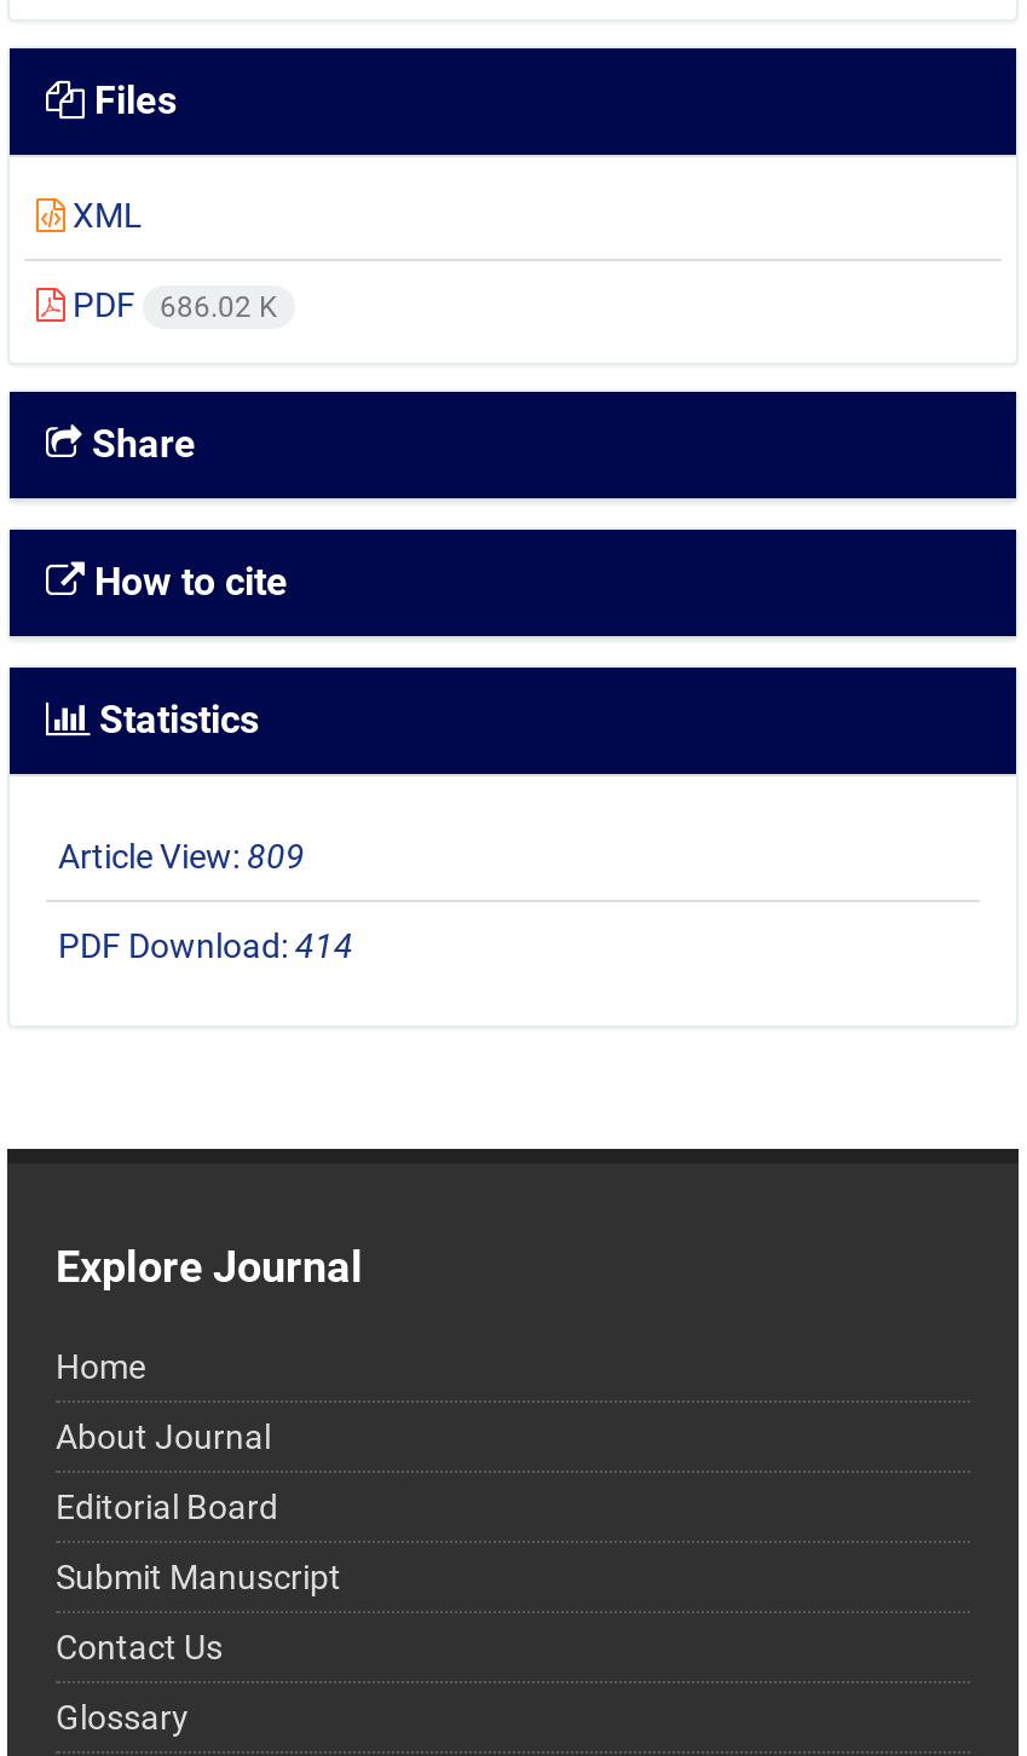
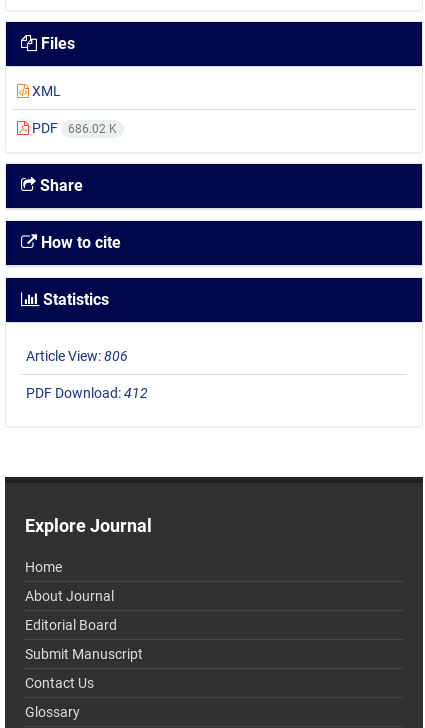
- Article View: 809
+ Article View: 806

- PDF Download: 414
+ PDF Download: 412
